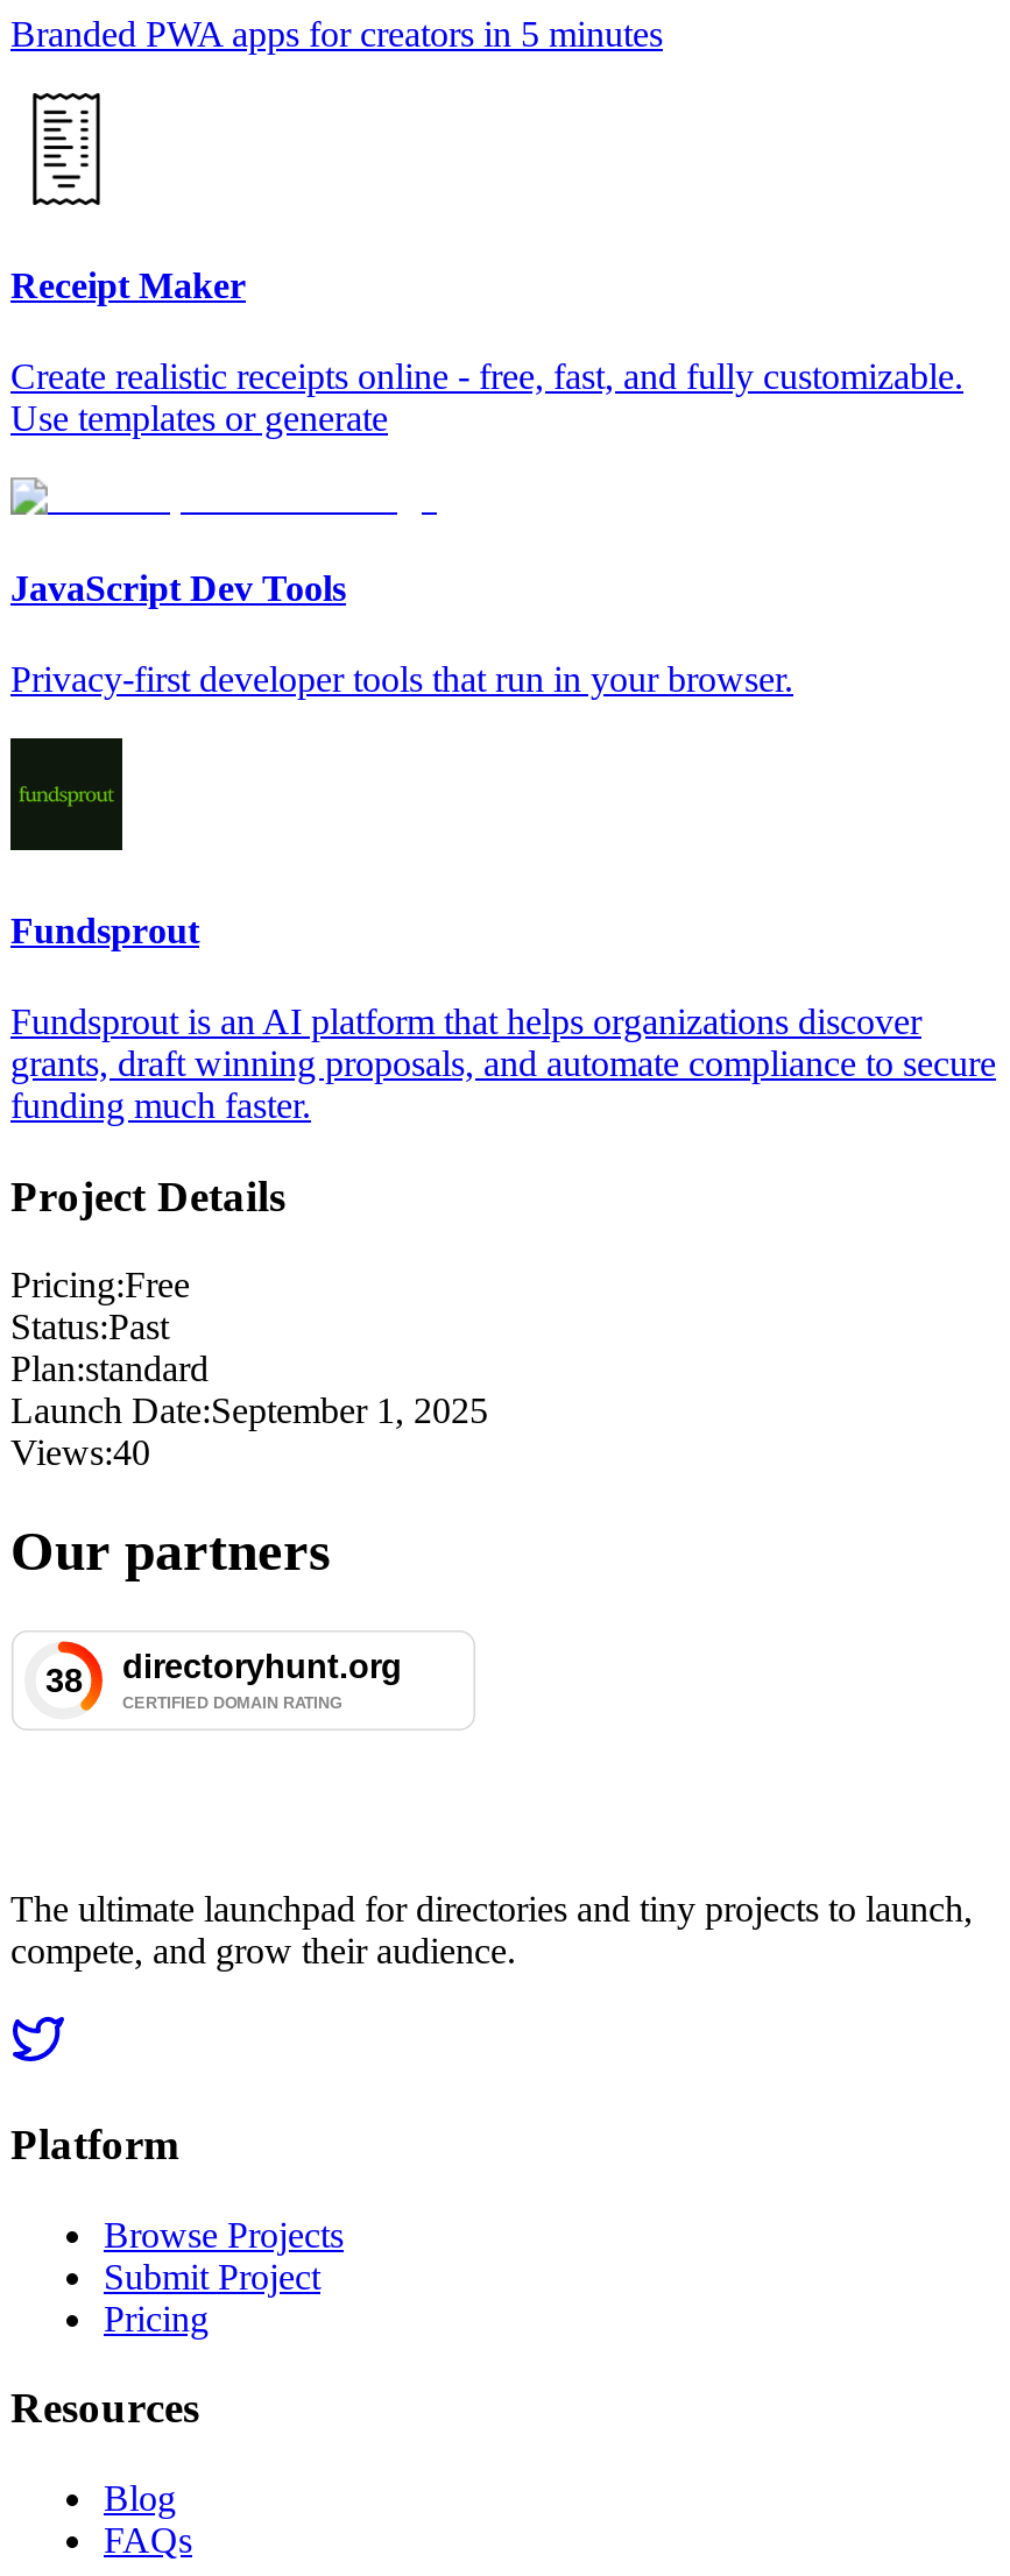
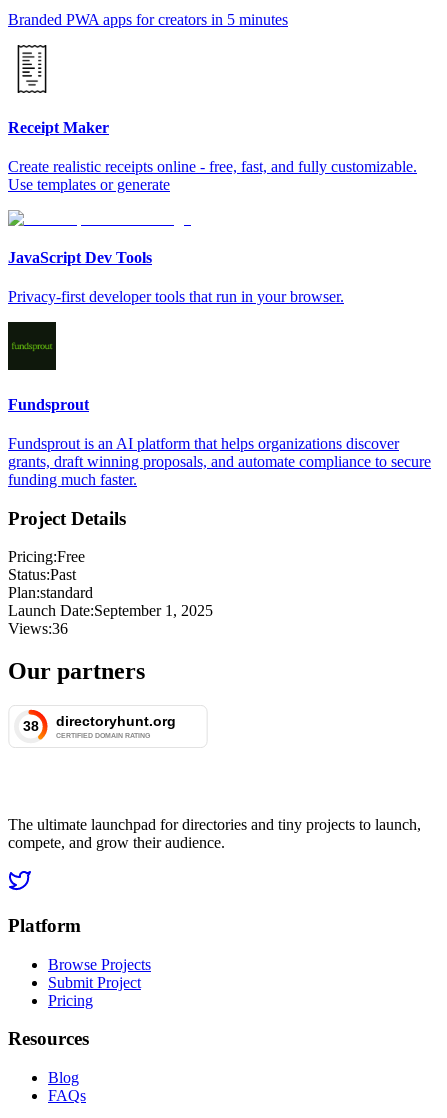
- Views:40
+ Views:36
